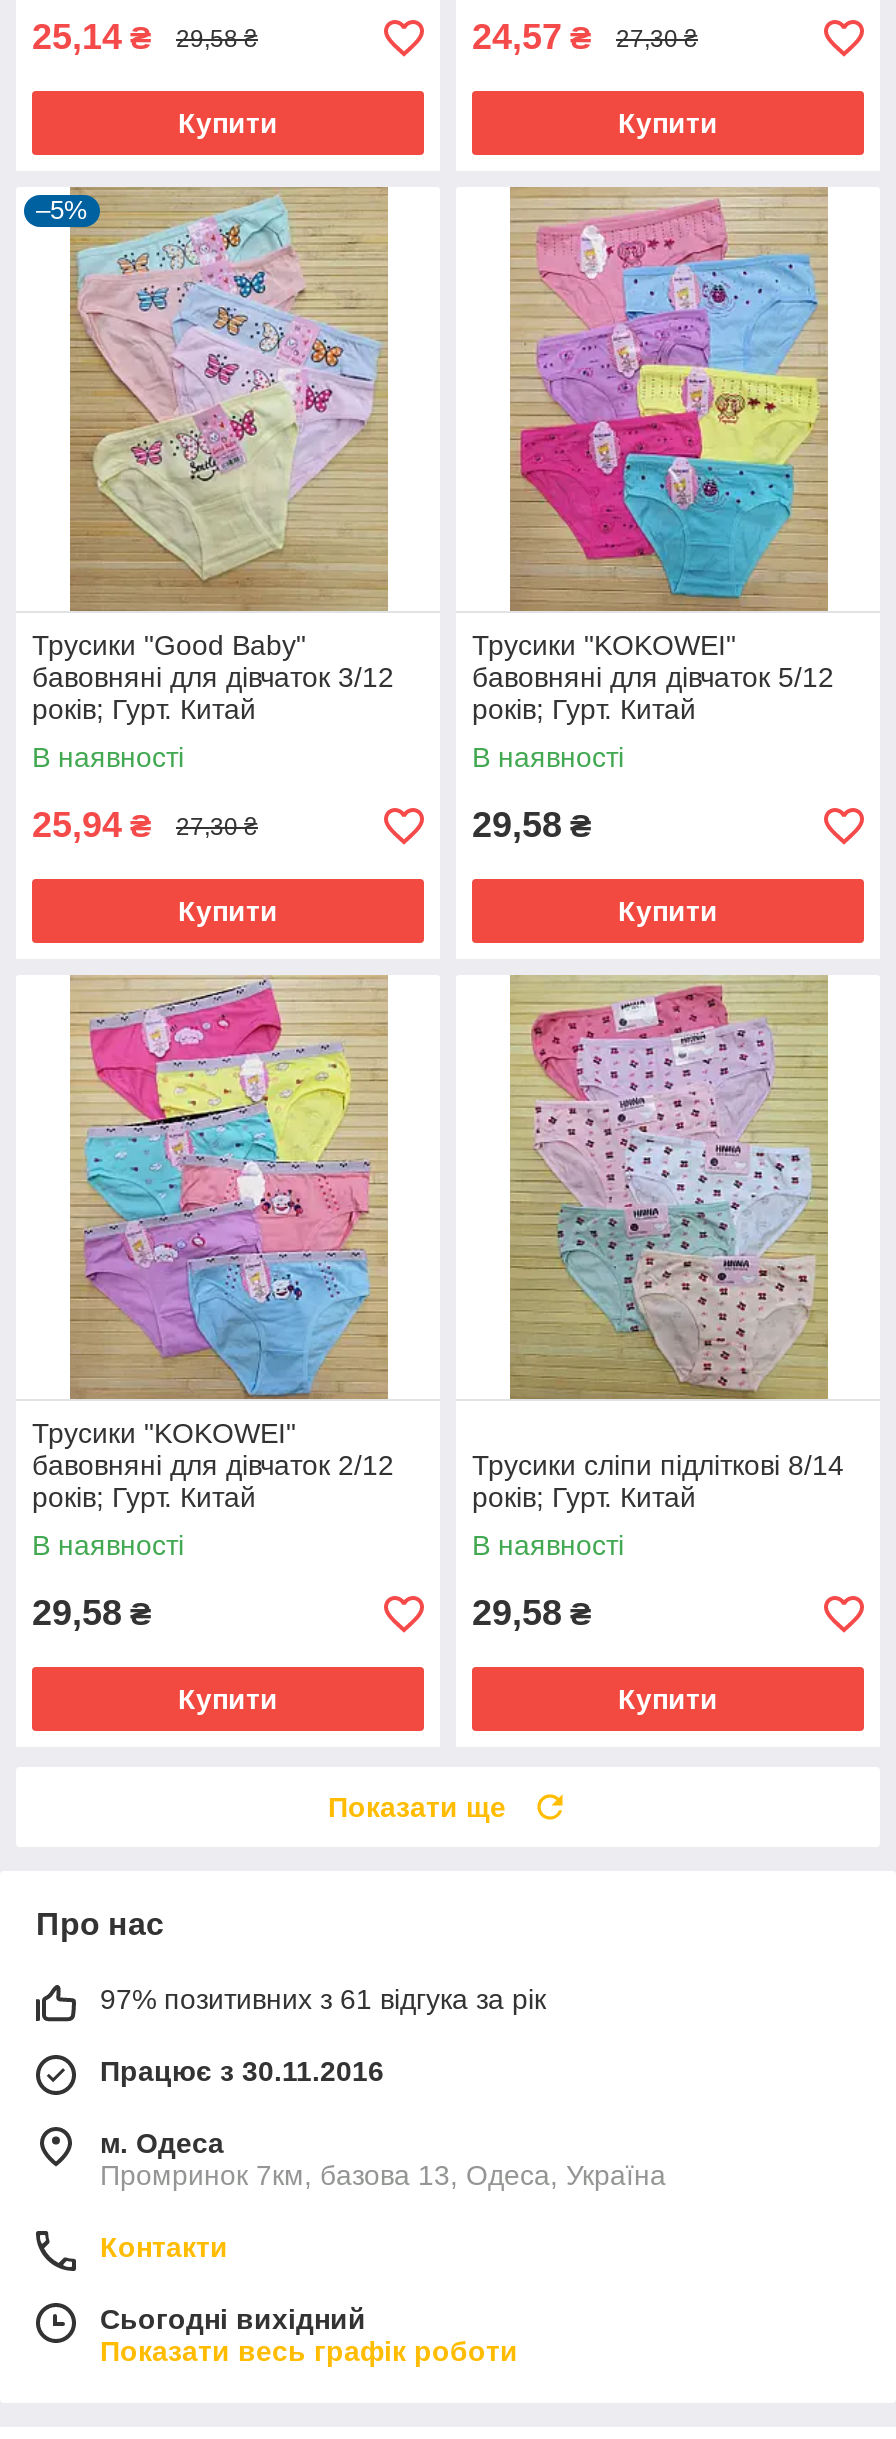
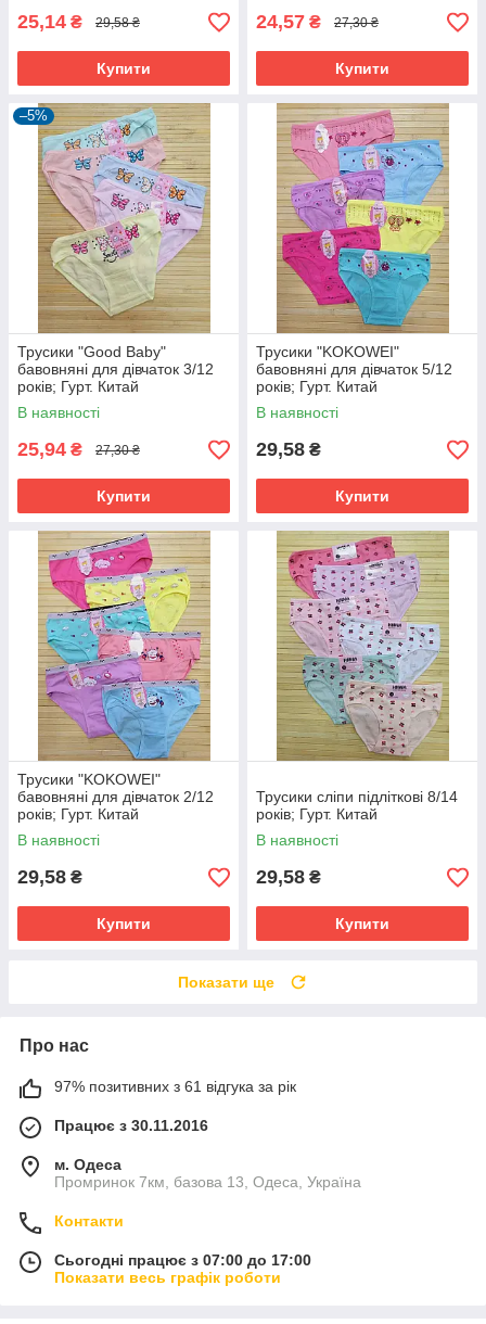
- Сьогодні вихідний
+ Сьогодні працює з 07:00 до 17:00
